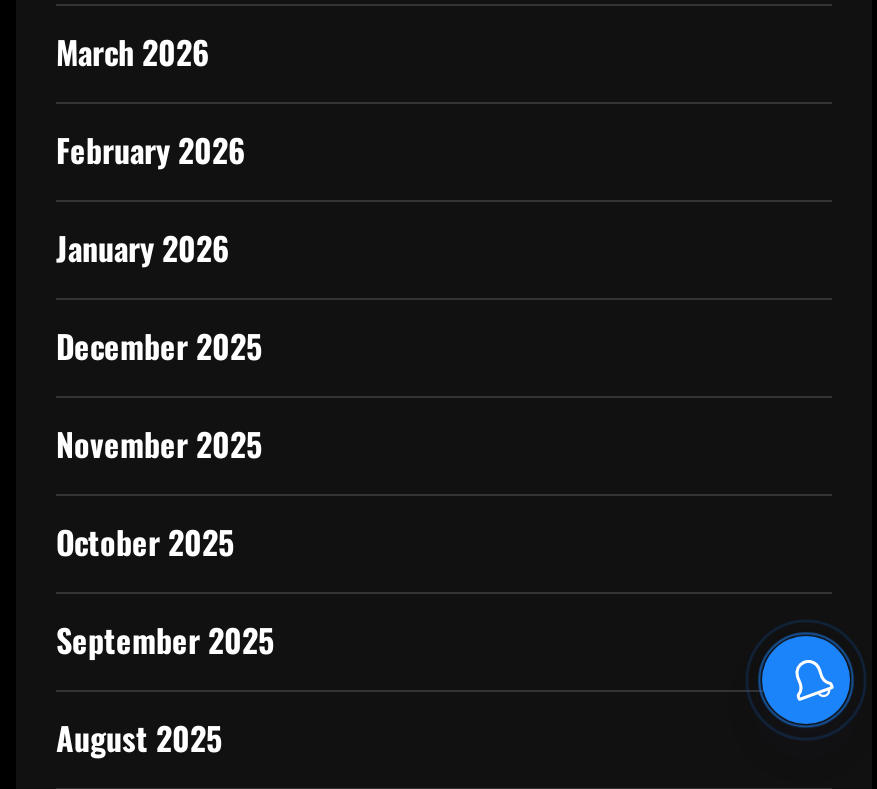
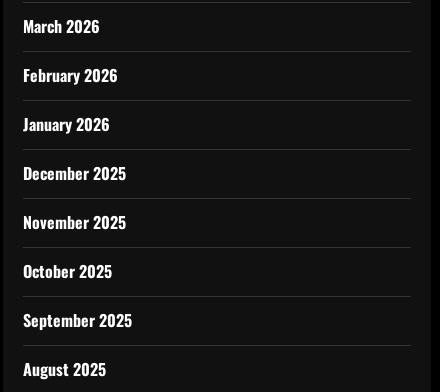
- [image]
